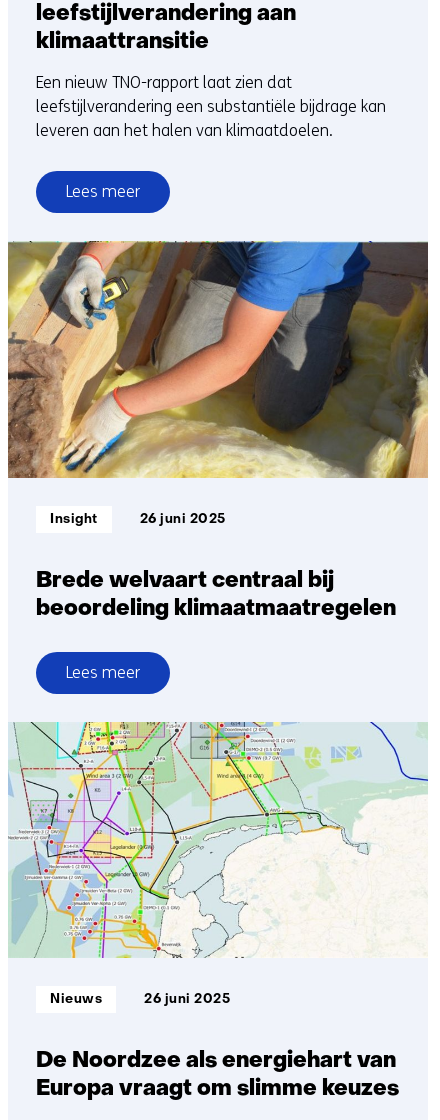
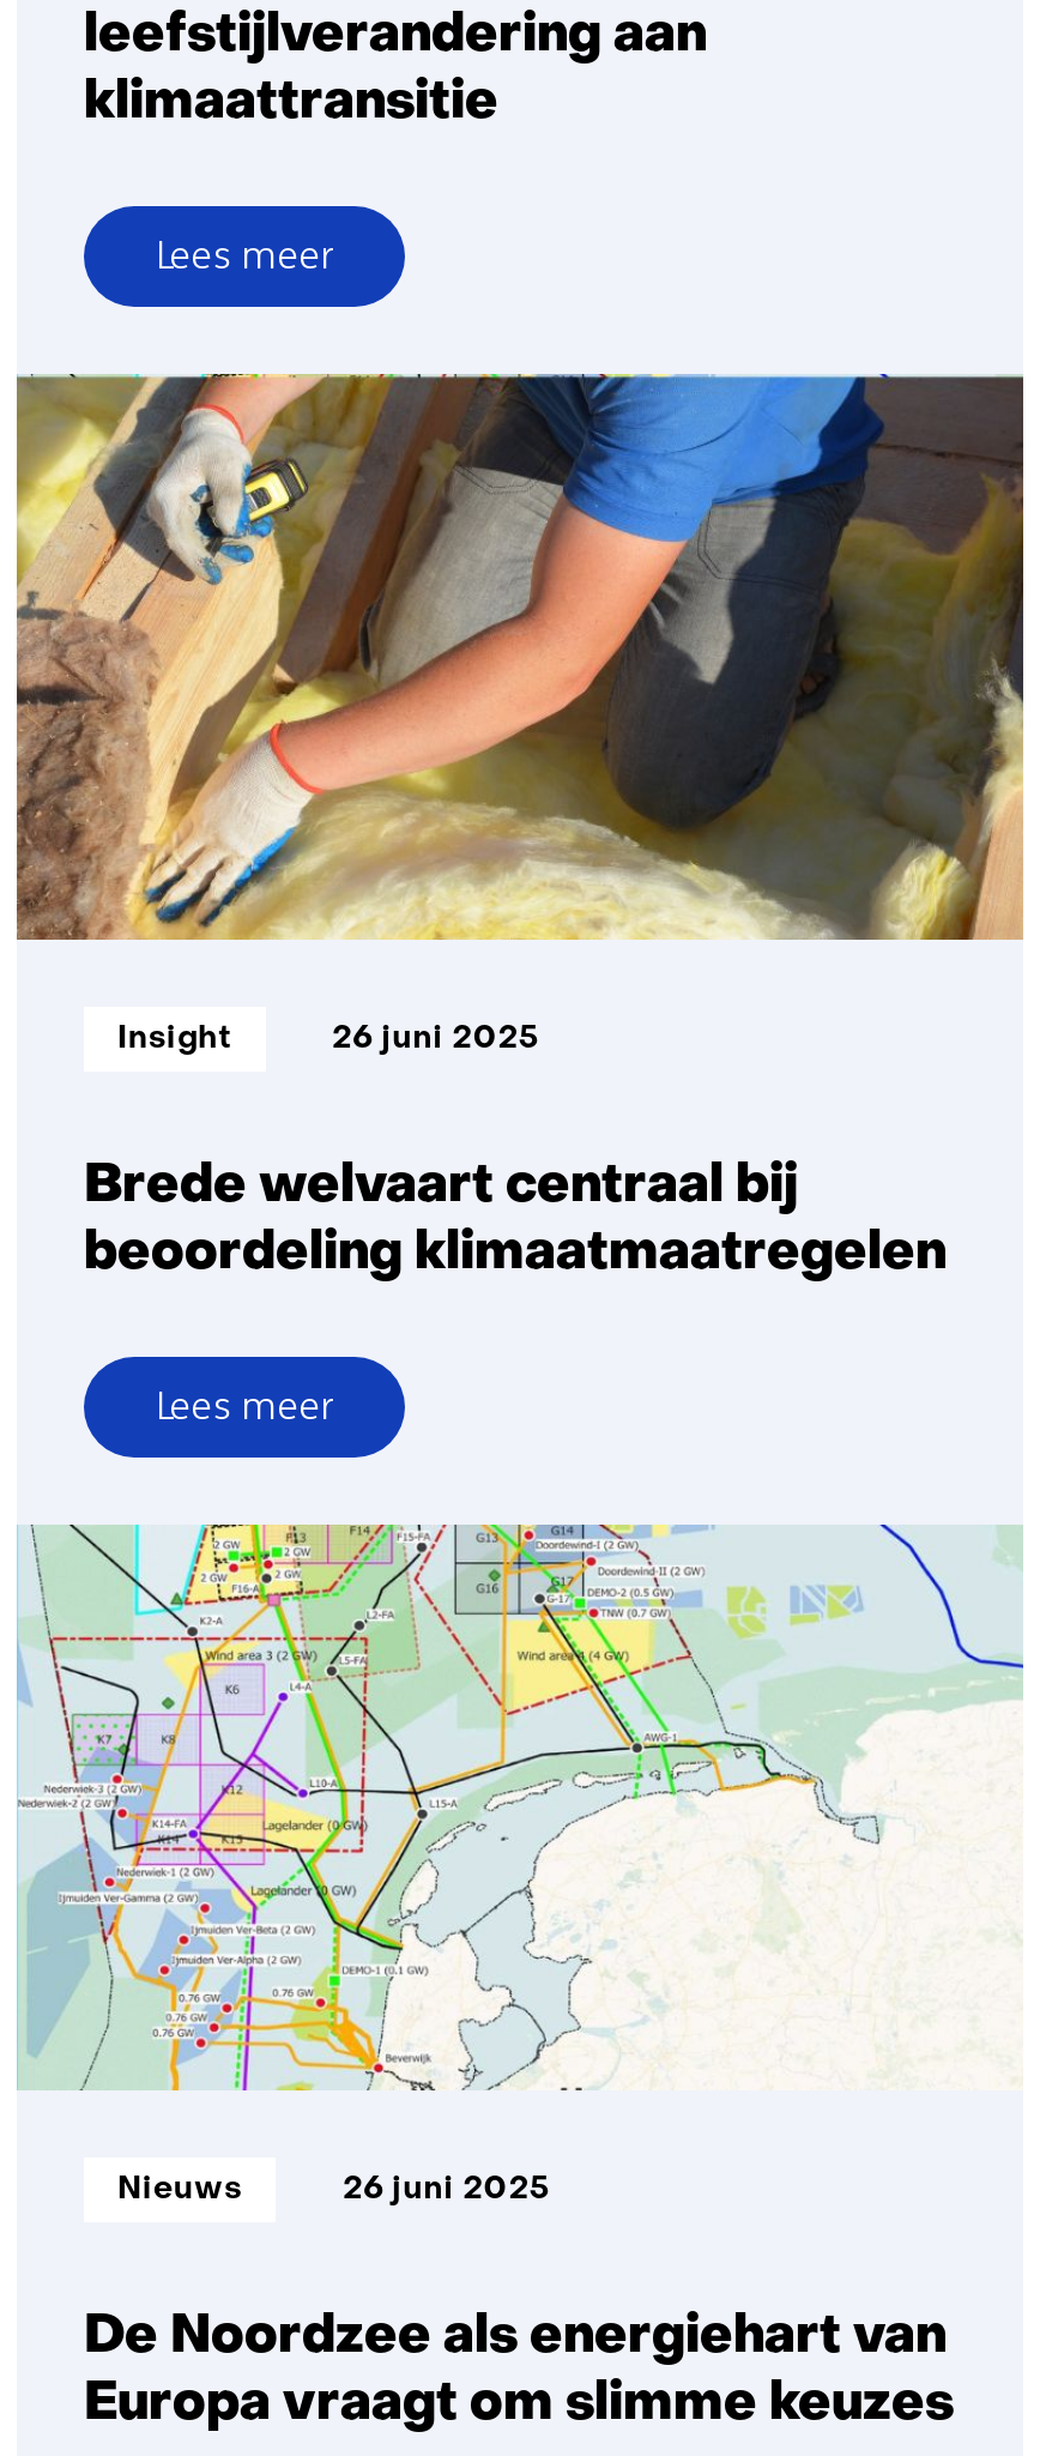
- Een nieuw TNO-rapport laat zien dat
- leefstijlverandering een substantiële bijdrage kan
- leveren aan het halen van klimaatdoelen.
